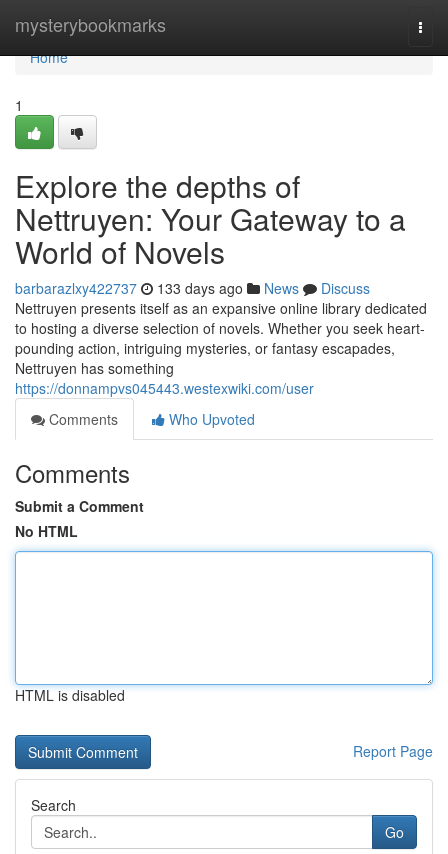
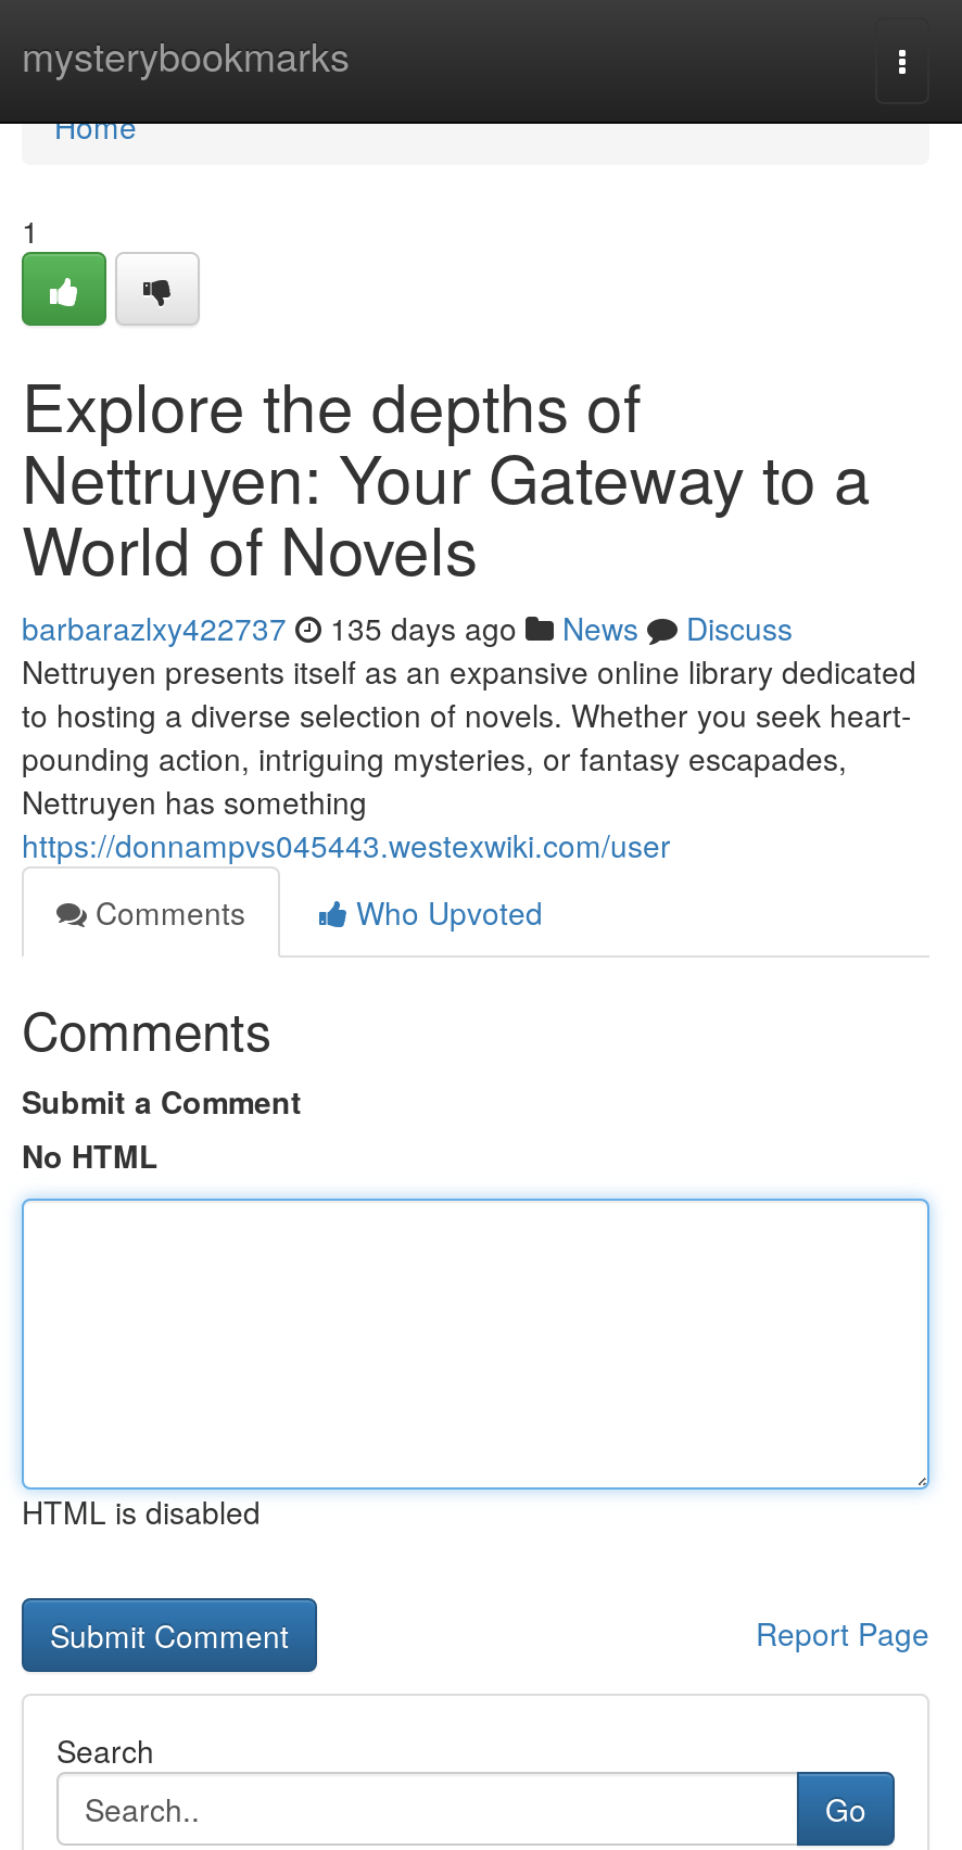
- barbarazlxy422737 133 days ago News Discuss
+ barbarazlxy422737 135 days ago News Discuss
